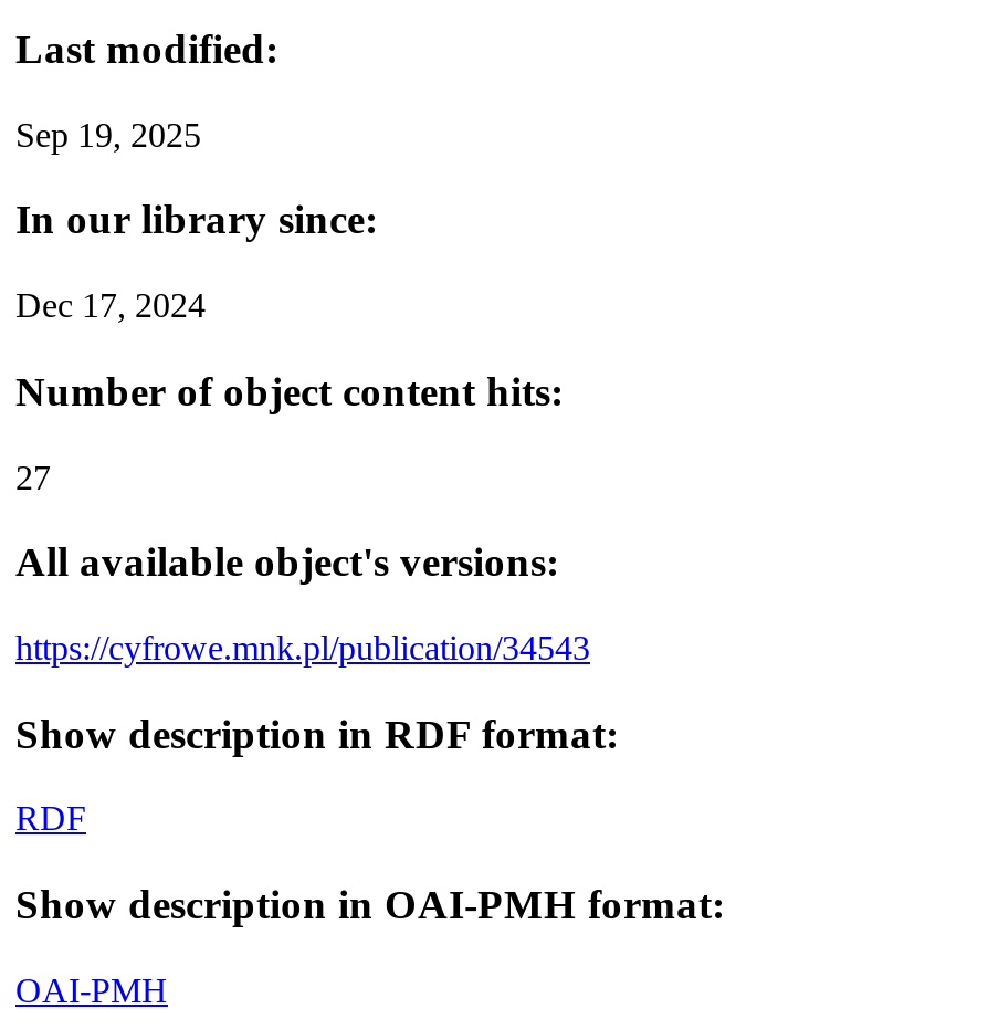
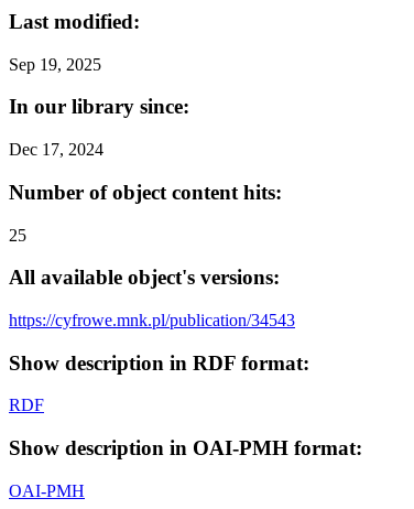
- 27
+ 25
